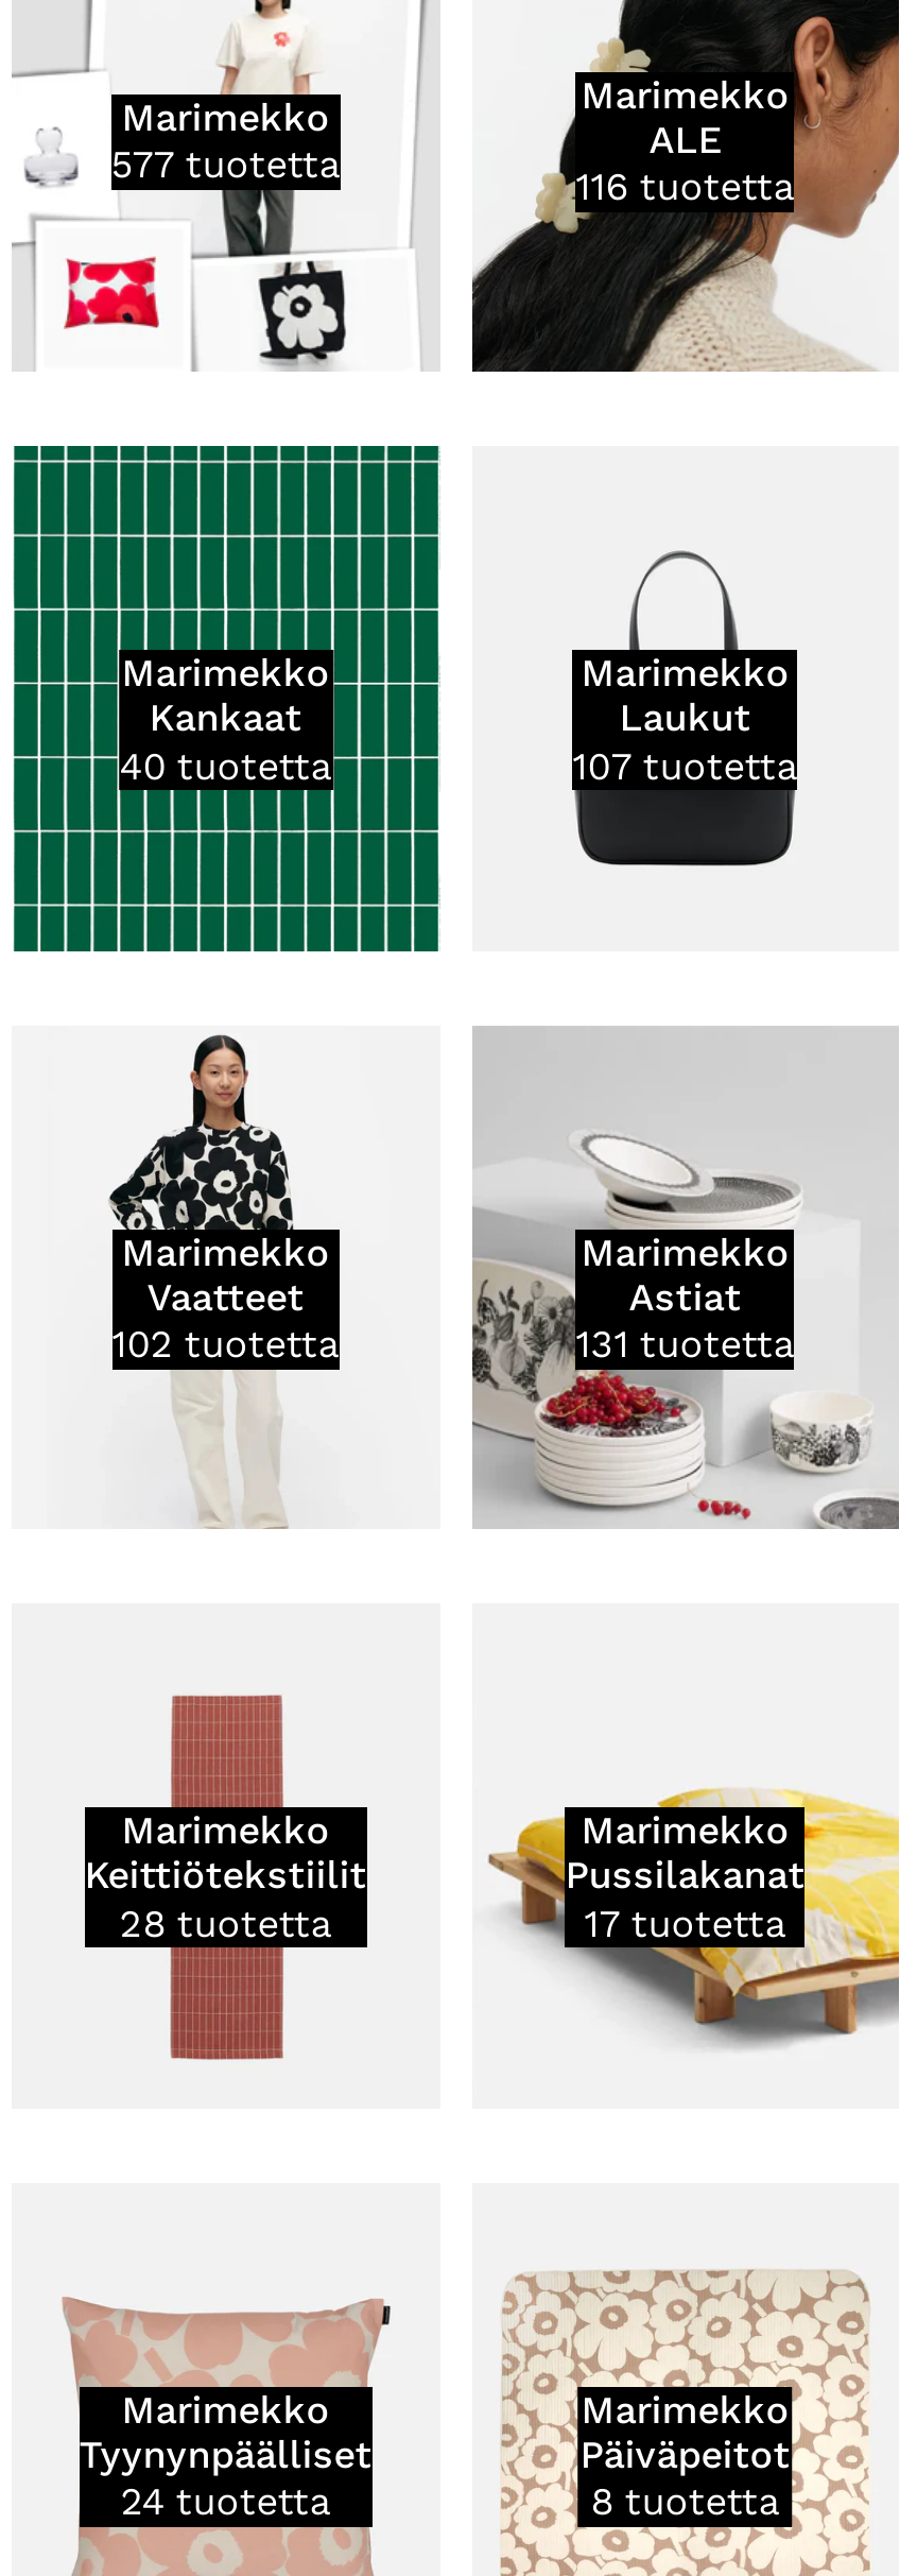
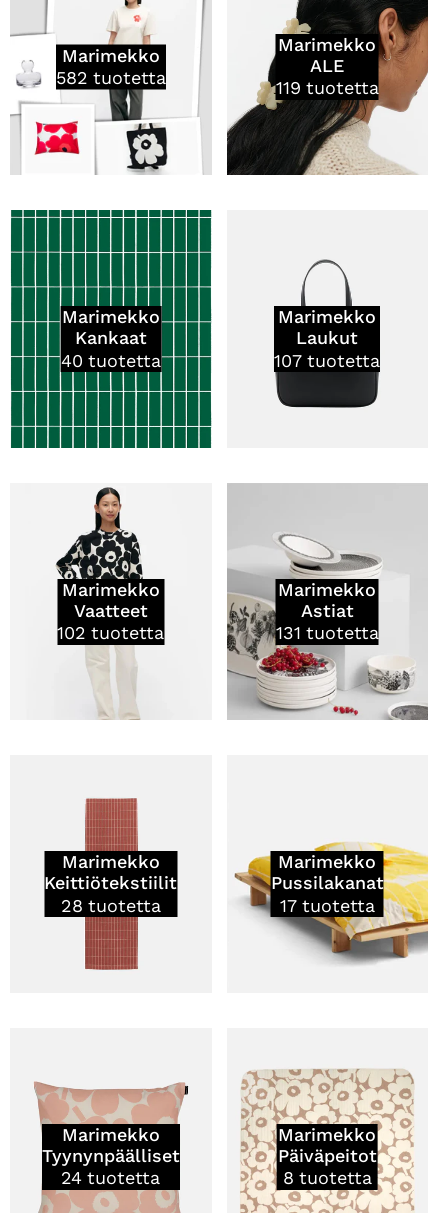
- 577 tuotetta
+ 582 tuotetta

- 116 tuotetta
+ 119 tuotetta
